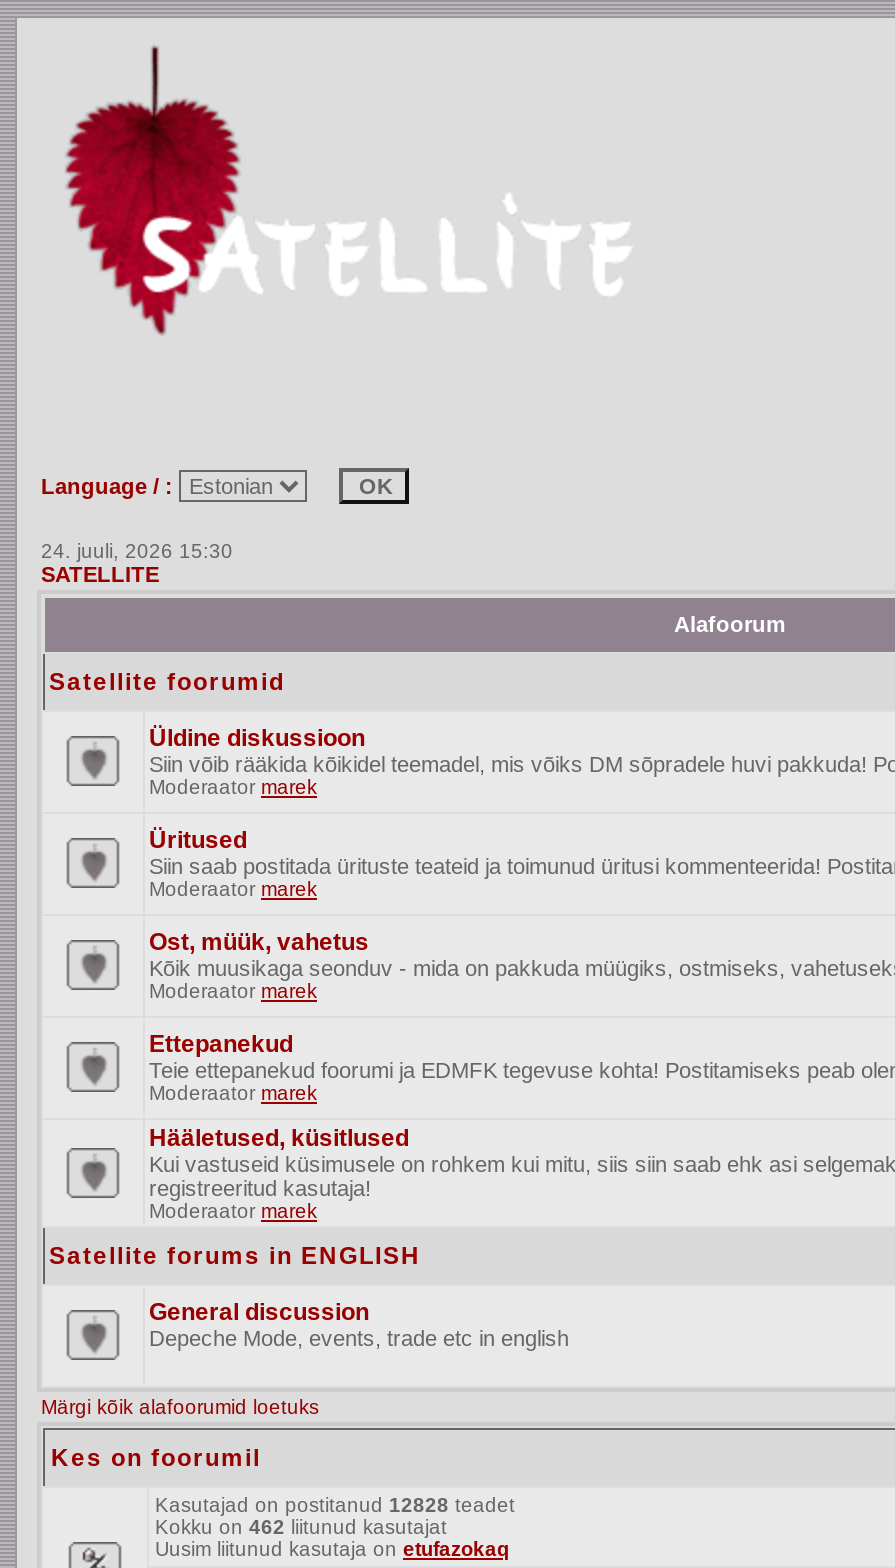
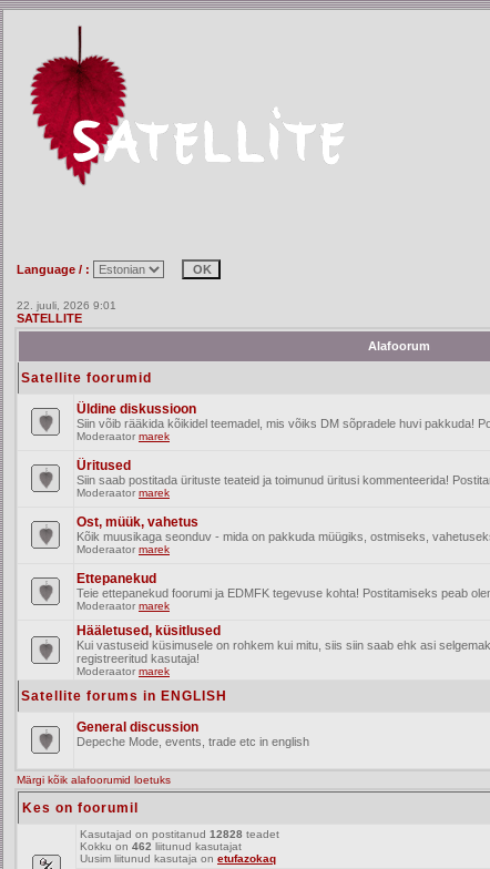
- 24. juuli, 2026 15:30
+ 22. juuli, 2026 9:01
